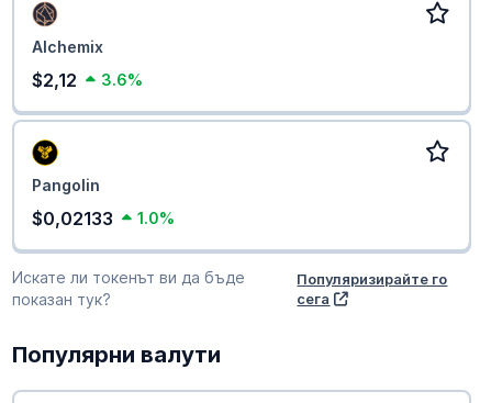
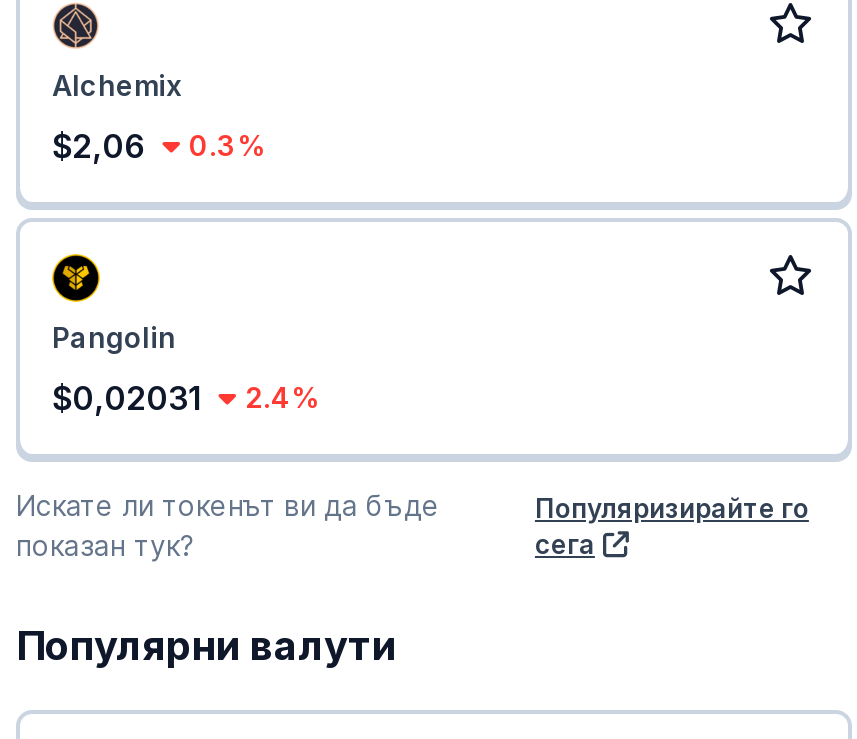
- $2,12
+ $2,06

- 3.6%
+ 0.3%

- $0,02133
+ $0,02031

- 1.0%
+ 2.4%
